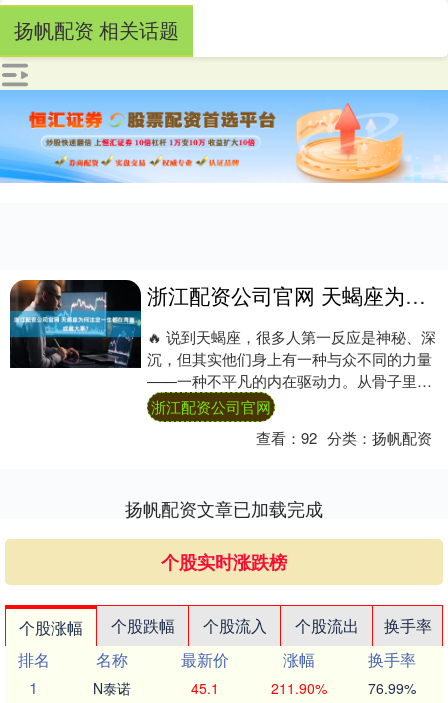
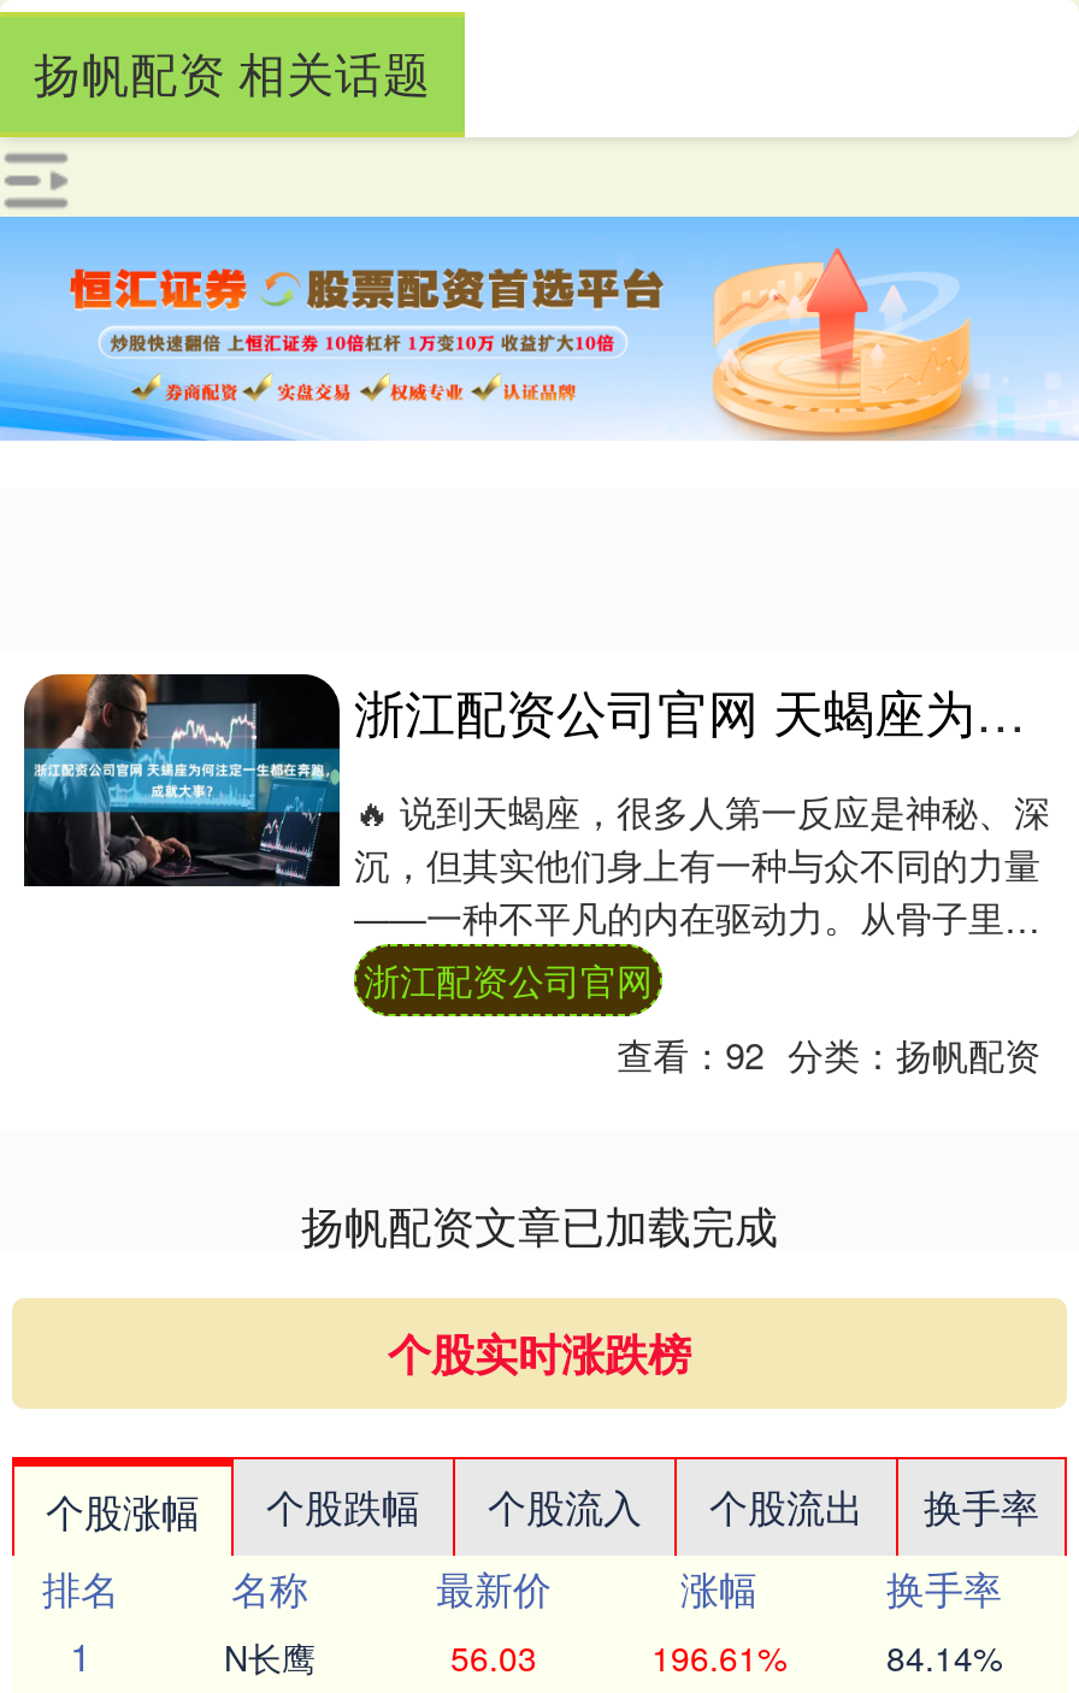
- N泰诺
+ N长鹰

- 45.1
+ 56.03

- 211.90%
+ 196.61%

- 76.99%
+ 84.14%
